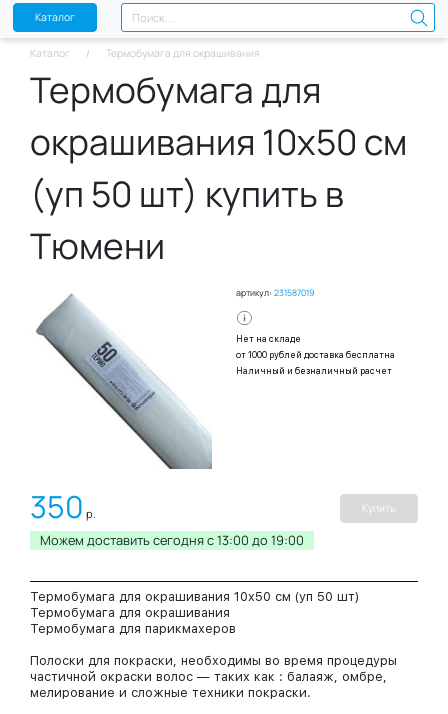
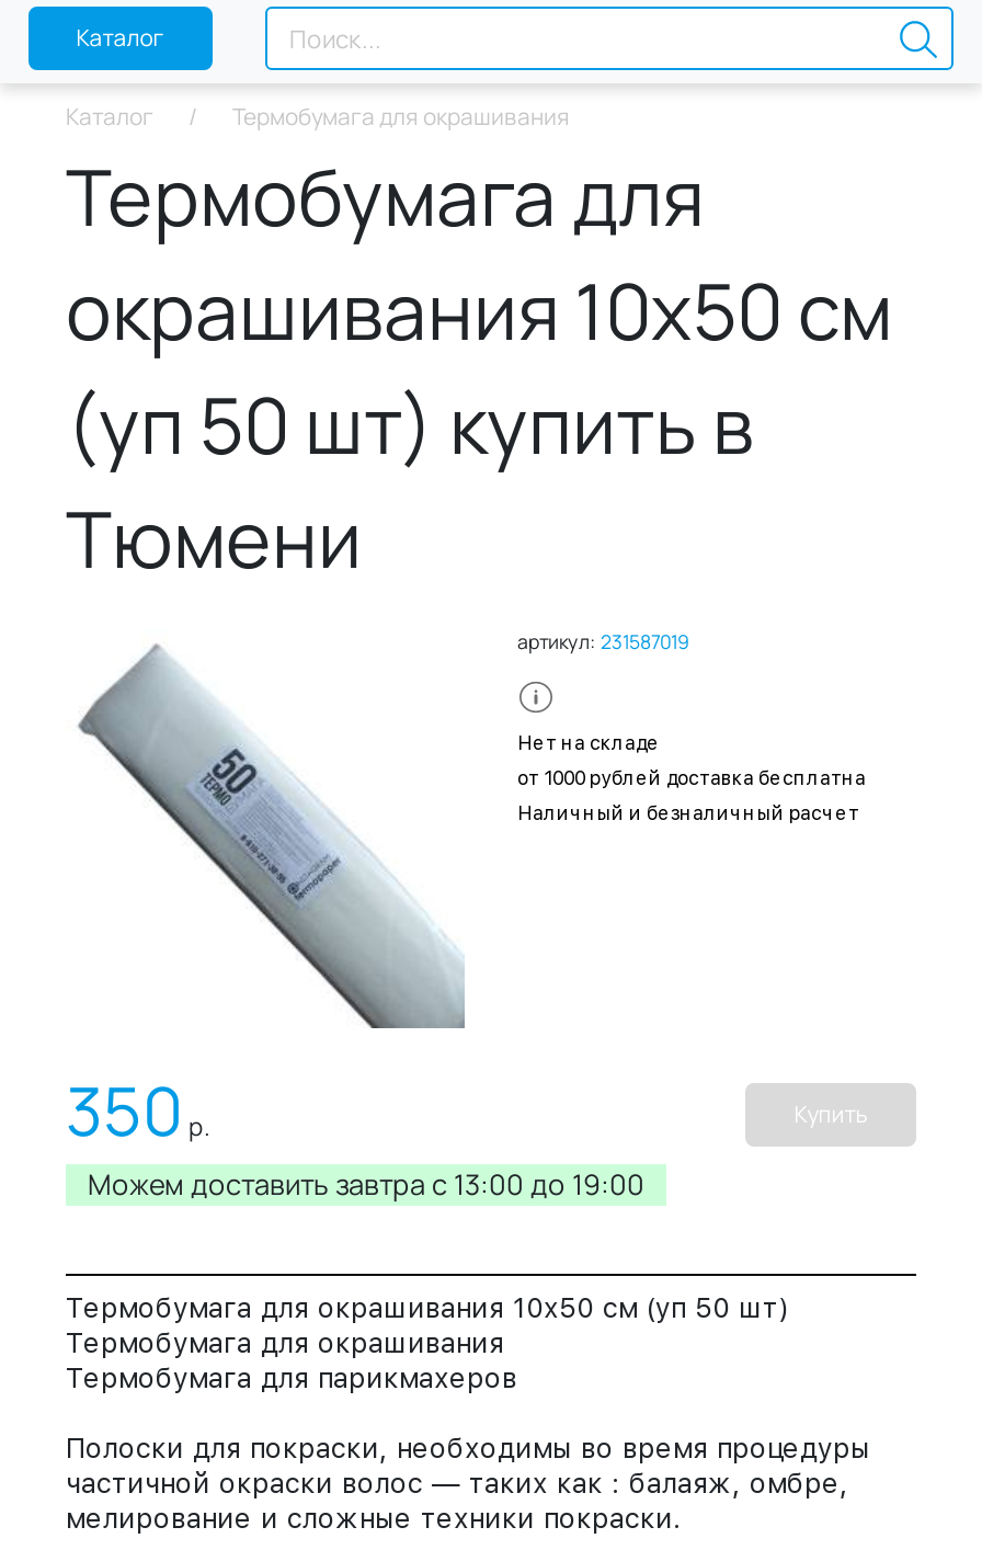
- Можем доставить сегодня c 13:00 до 19:00
+ Можем доставить завтра c 13:00 до 19:00
